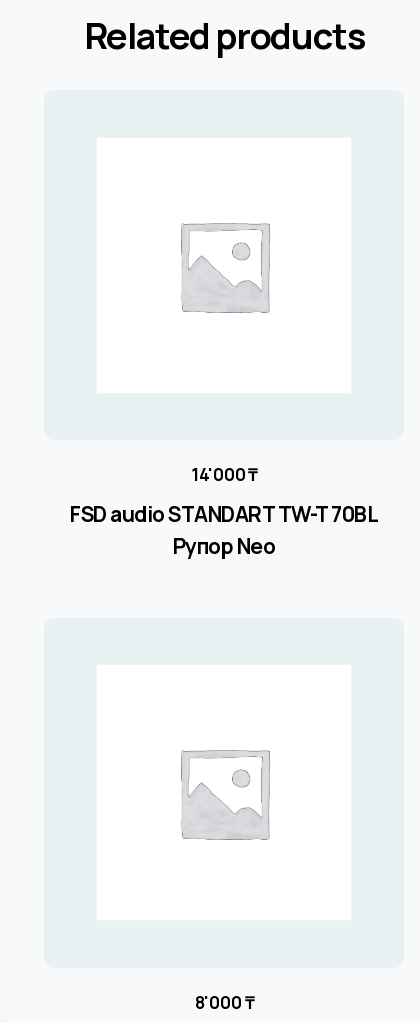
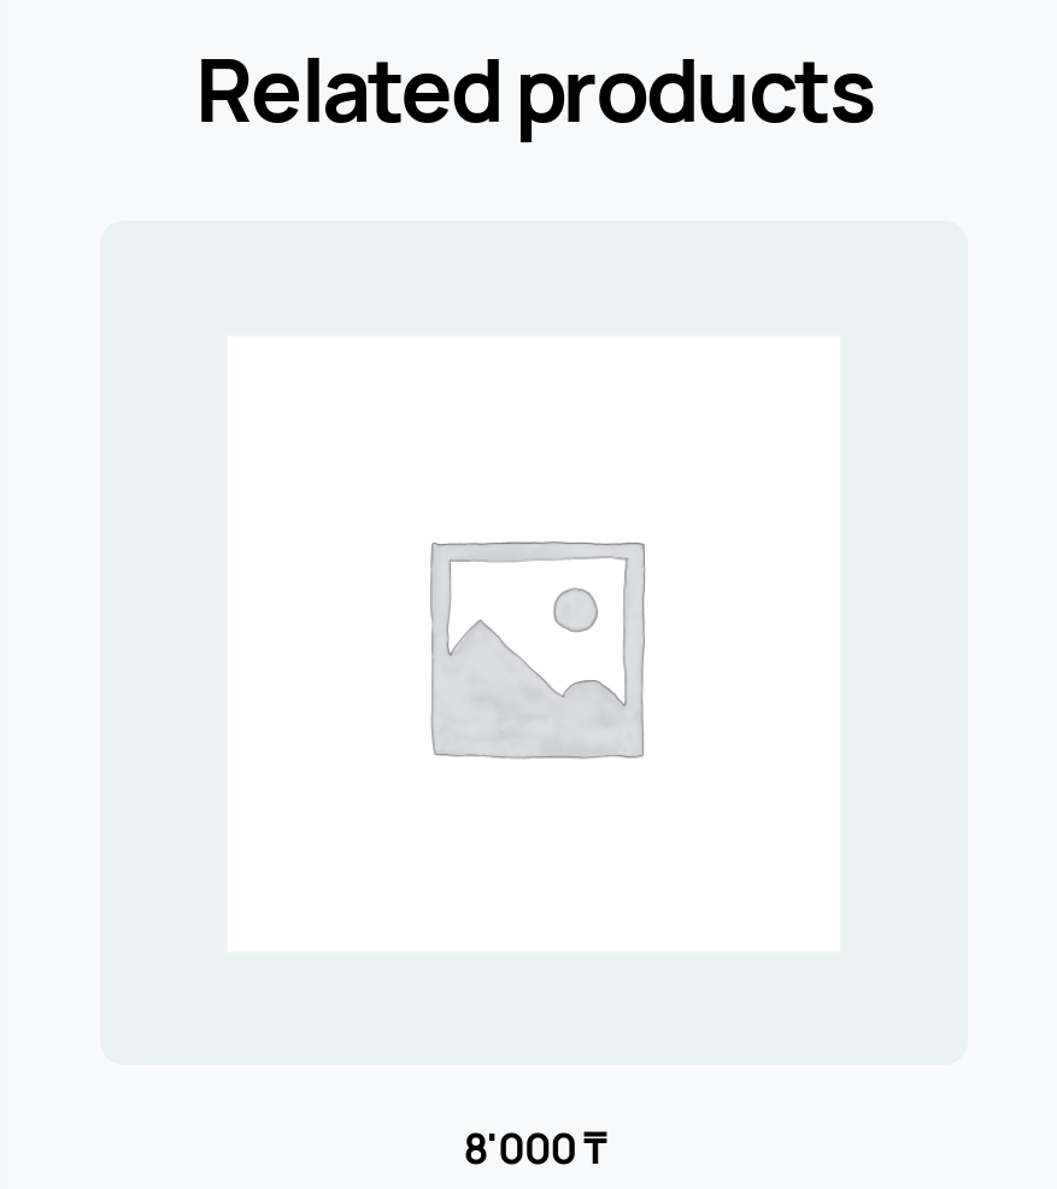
- 14'000₸

- FSD audio STANDART TW-T 70BL
- Рупор Neo
